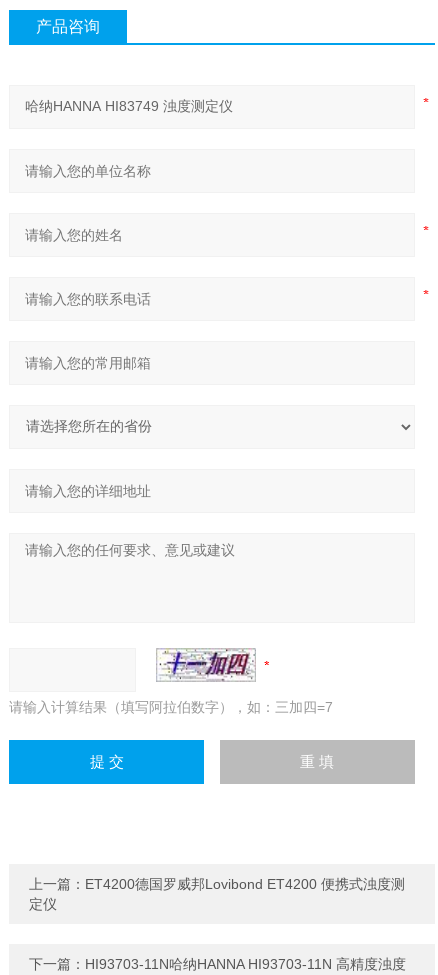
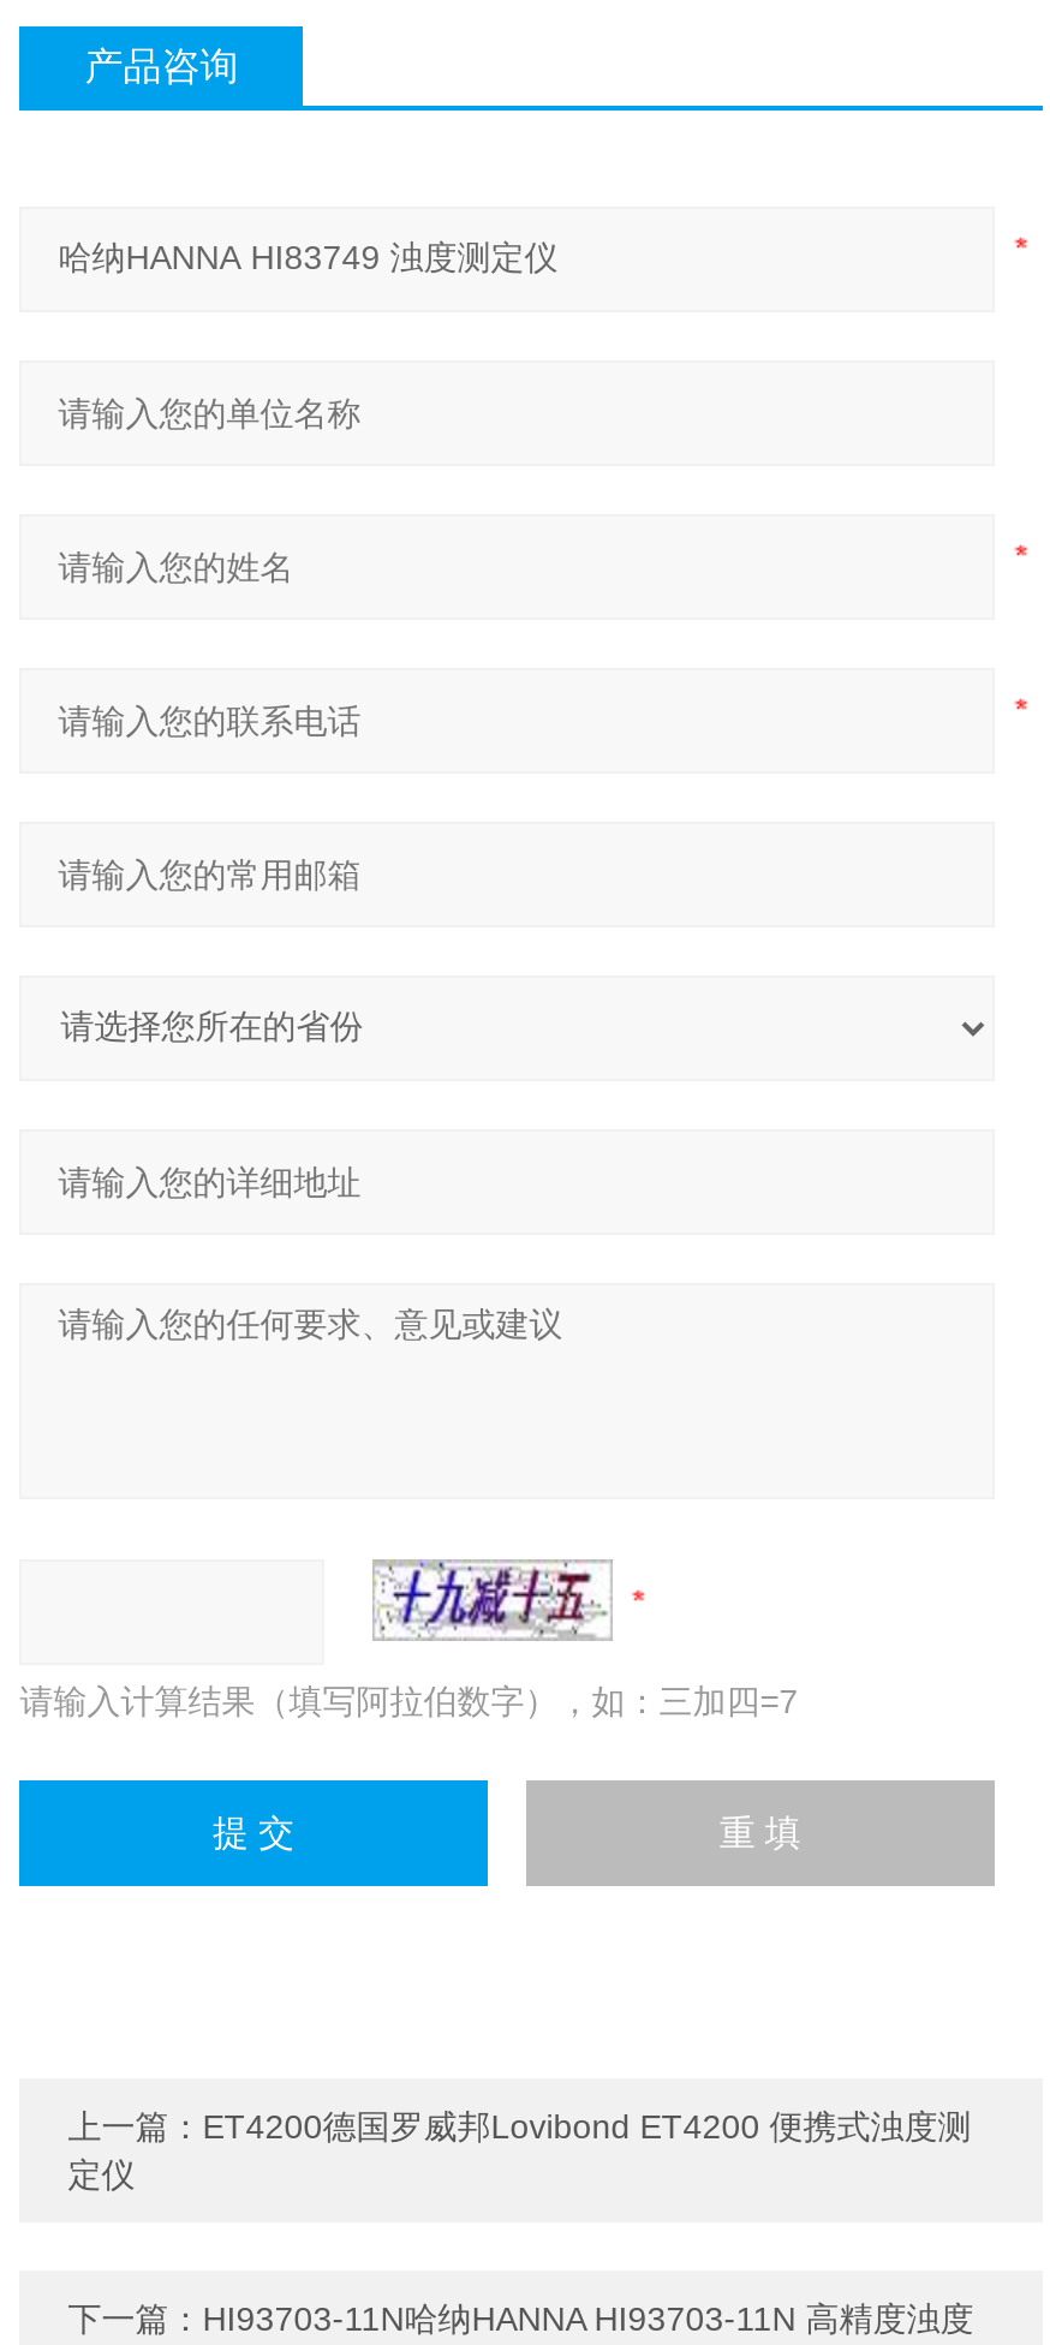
- [image]
+ [image]
